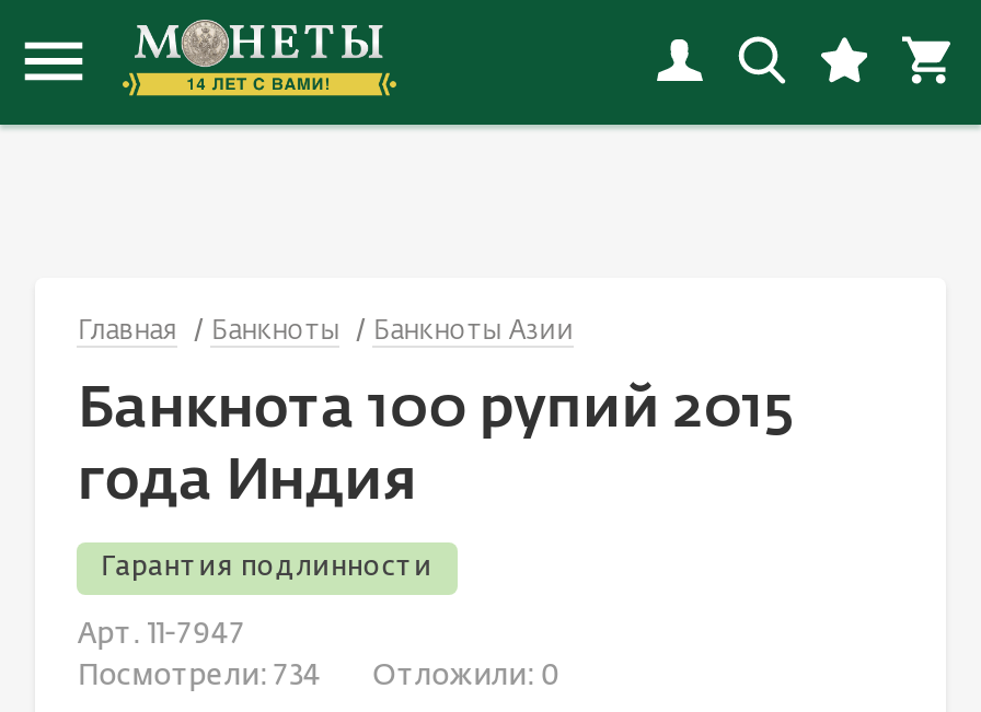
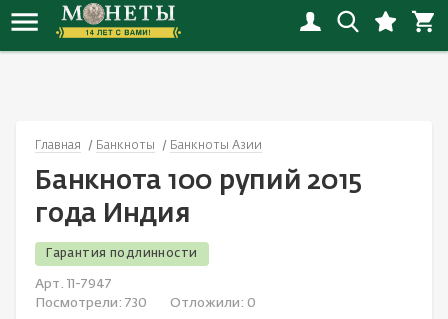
- Посмотрели: 734 Отложили: 0
+ Посмотрели: 730 Отложили: 0
